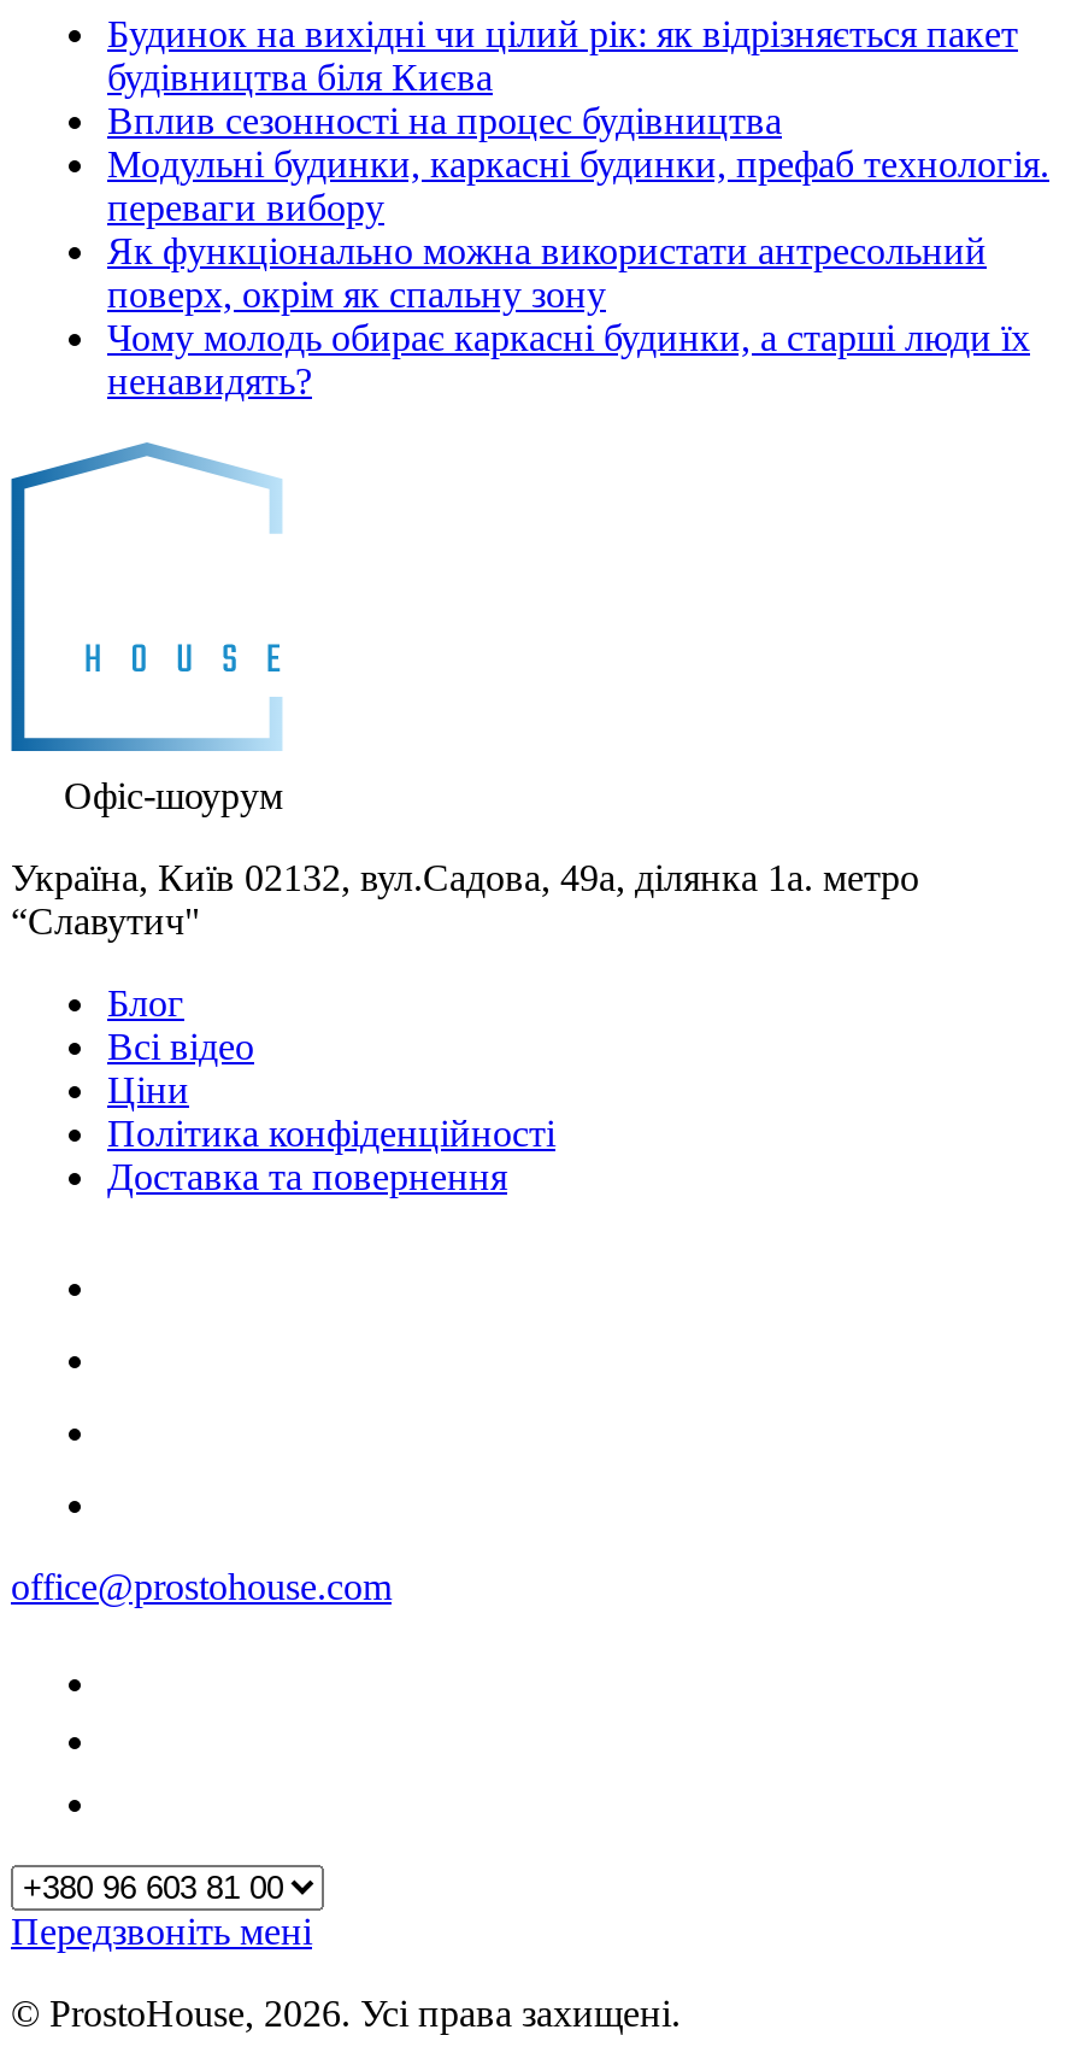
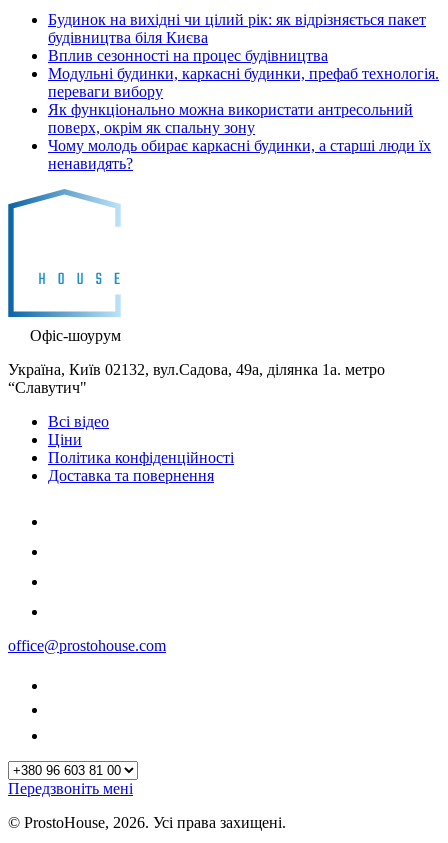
- Блог
